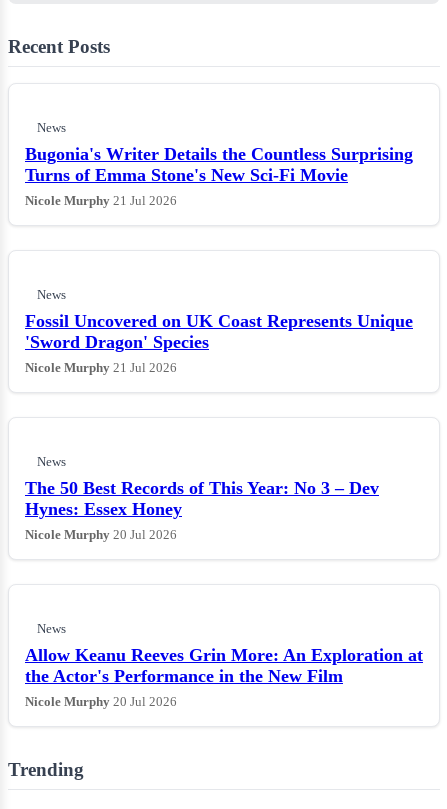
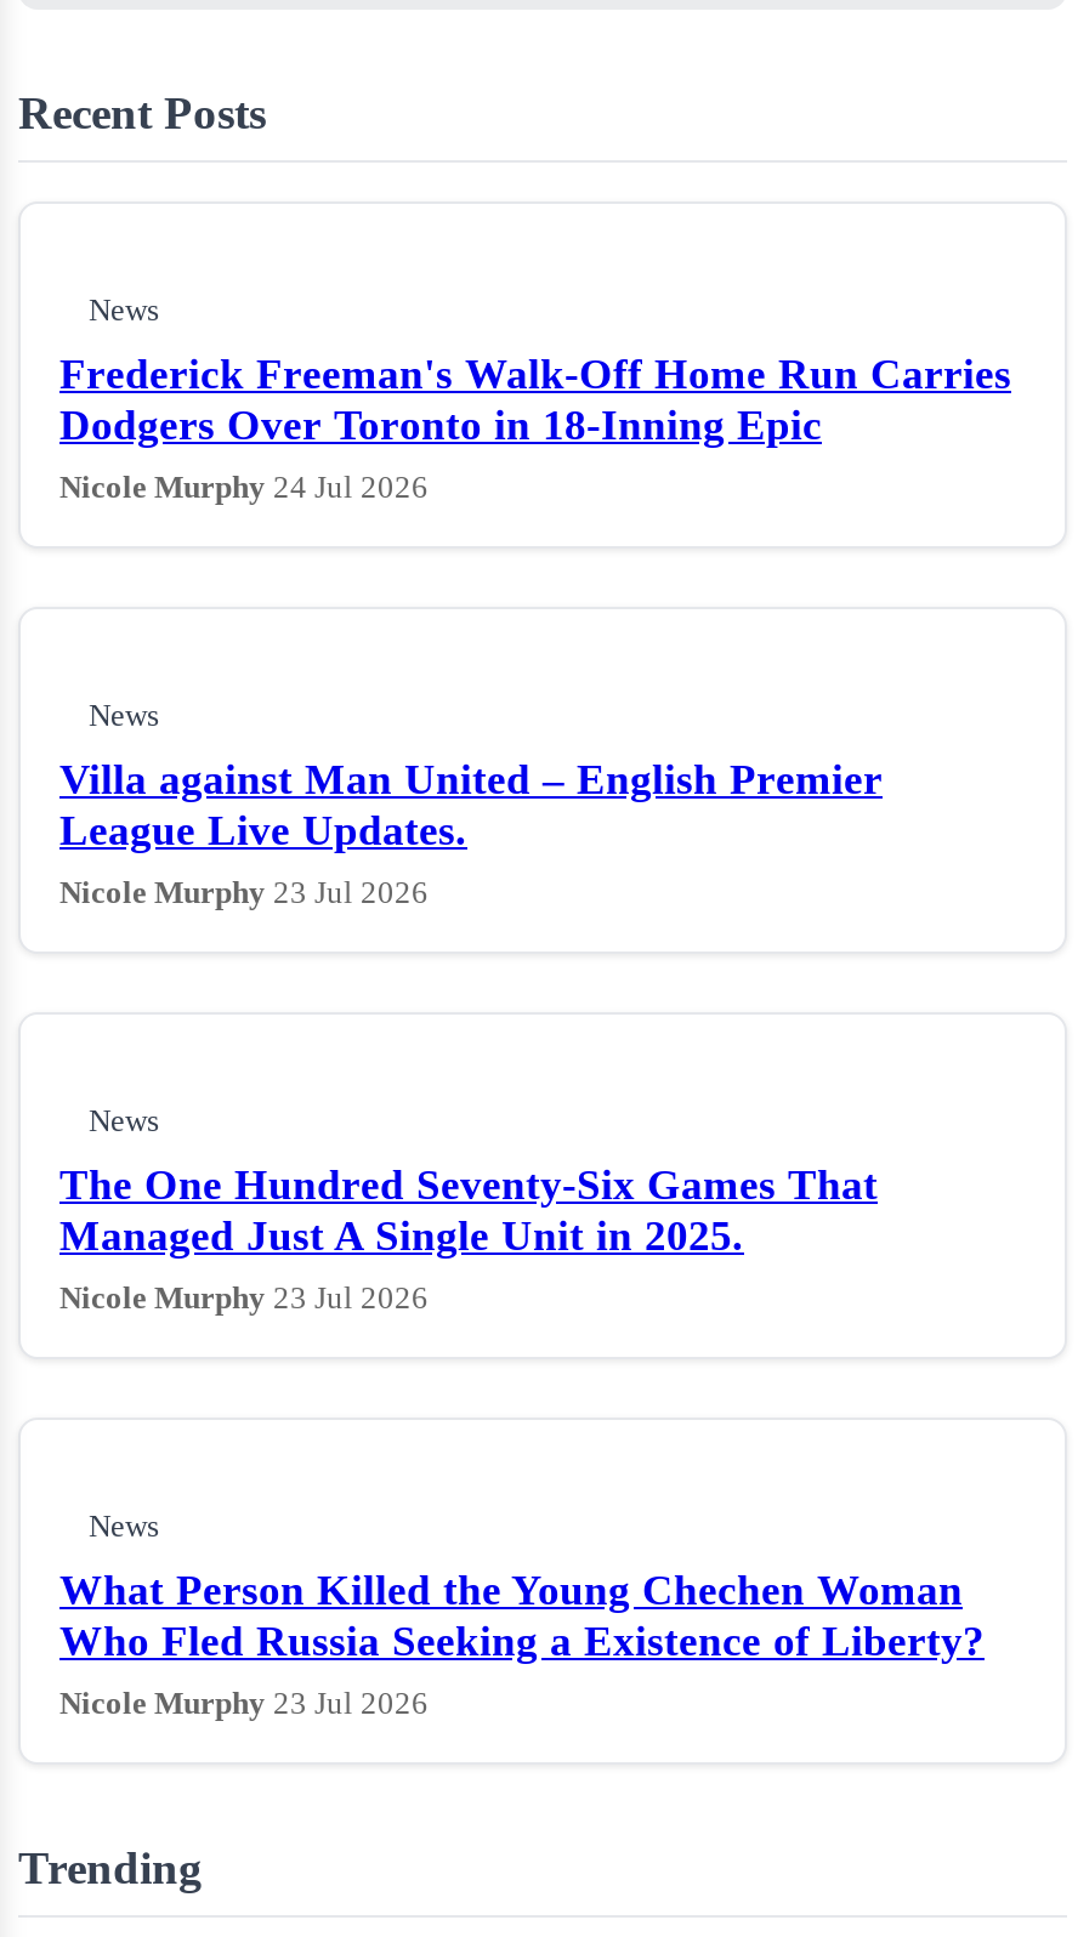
- Bugonia's Writer Details the Countless Surprising
- Turns of Emma Stone's New Sci-Fi Movie
- Nicole Murphy 21 Jul 2026
+ Frederick Freeman's Walk-Off Home Run Carries
+ Dodgers Over Toronto in 18-Inning Epic
+ Nicole Murphy 24 Jul 2026

- Fossil Uncovered on UK Coast Represents Unique
- 'Sword Dragon' Species
- Nicole Murphy 21 Jul 2026
+ Villa against Man United – English Premier
+ League Live Updates.
+ Nicole Murphy 23 Jul 2026

- The 50 Best Records of This Year: No 3 – Dev
- Hynes: Essex Honey
- Nicole Murphy 20 Jul 2026
+ The One Hundred Seventy-Six Games That
+ Managed Just A Single Unit in 2025.
+ Nicole Murphy 23 Jul 2026

- Allow Keanu Reeves Grin More: An Exploration at
- the Actor's Performance in the New Film
- Nicole Murphy 20 Jul 2026
+ What Person Killed the Young Chechen Woman
+ Who Fled Russia Seeking a Existence of Liberty?
+ Nicole Murphy 23 Jul 2026
